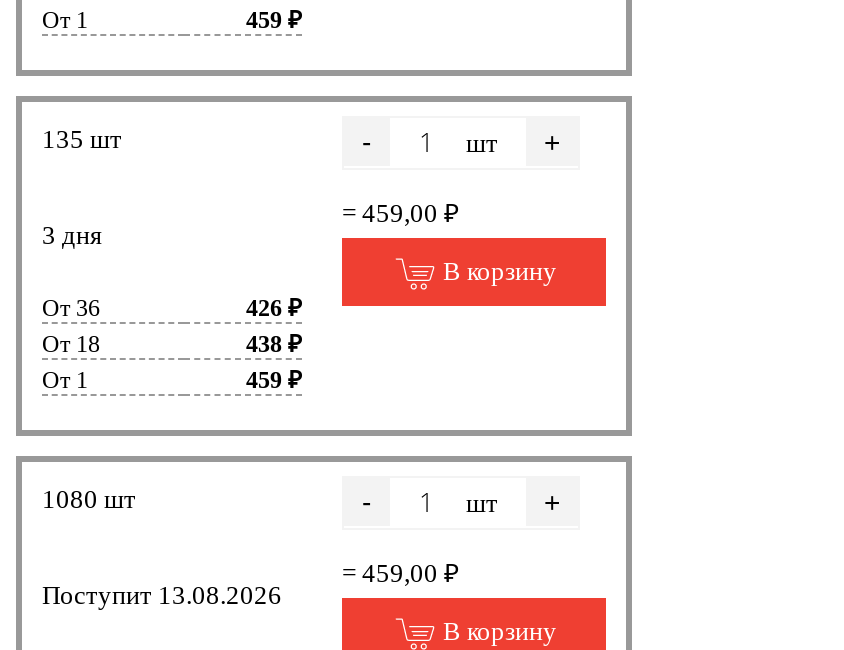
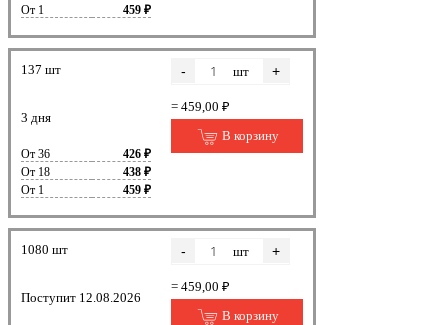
- 135 шт
+ 137 шт

- Поступит 13.08.2026
+ Поступит 12.08.2026
